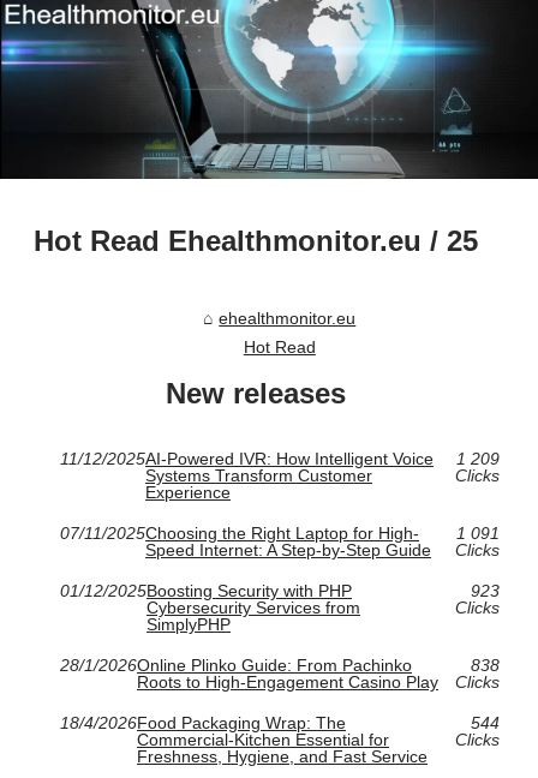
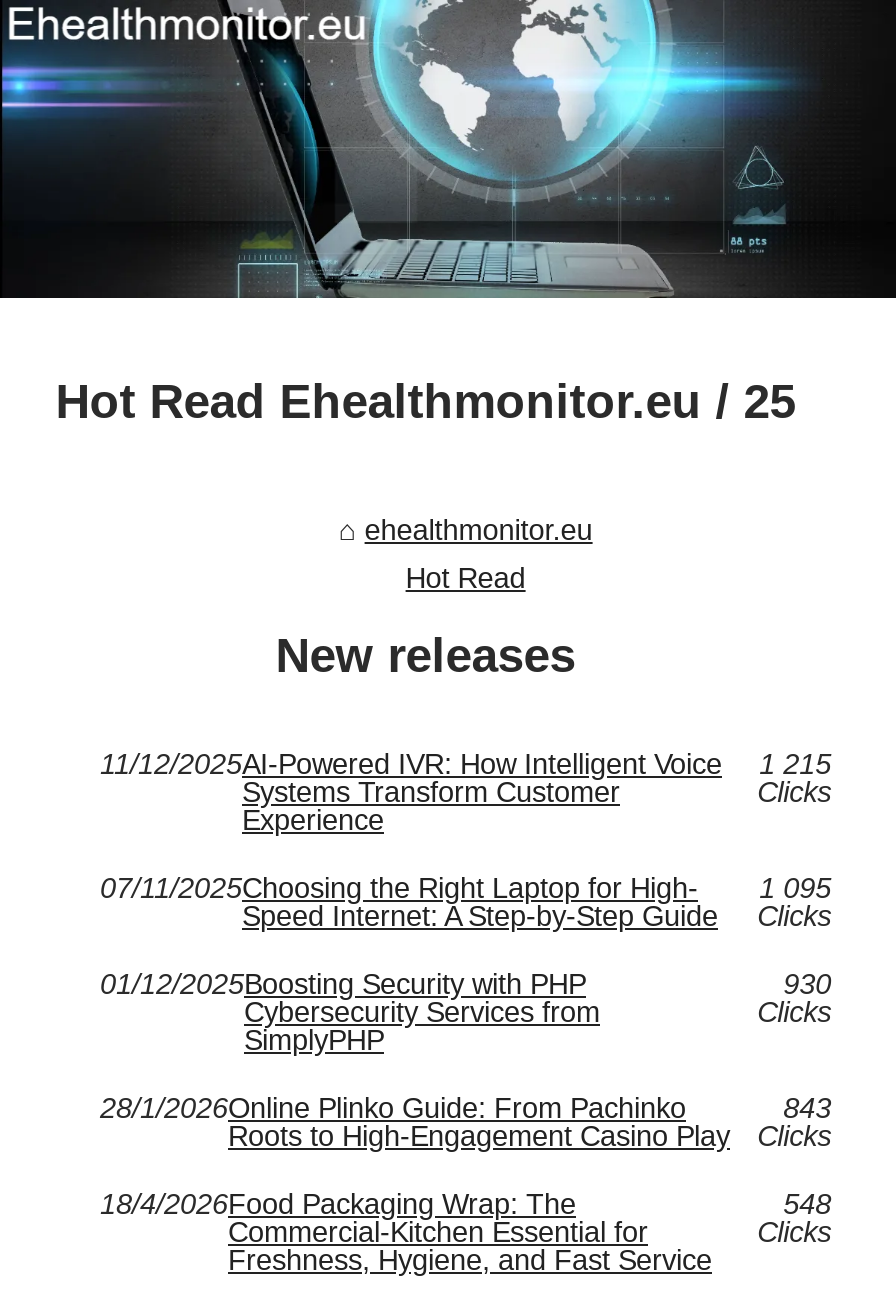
- 11/12/2025AI-Powered IVR: How Intelligent Voice 1 209
+ 11/12/2025AI-Powered IVR: How Intelligent Voice 1 215

- 07/11/2025Choosing the Right Laptop for High- 1 091
+ 07/11/2025Choosing the Right Laptop for High- 1 095

- 923
+ 930

- 838
+ 843

- 544
+ 548
